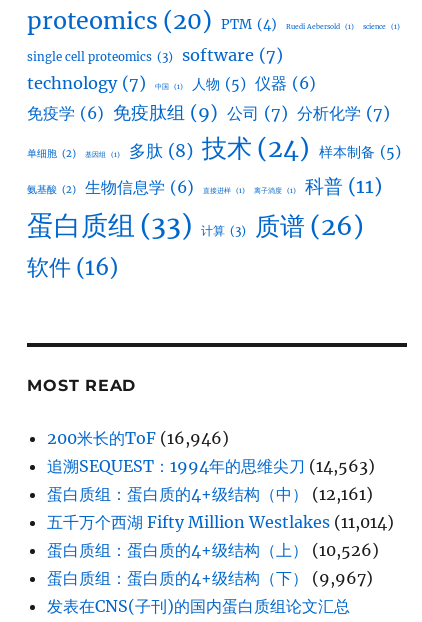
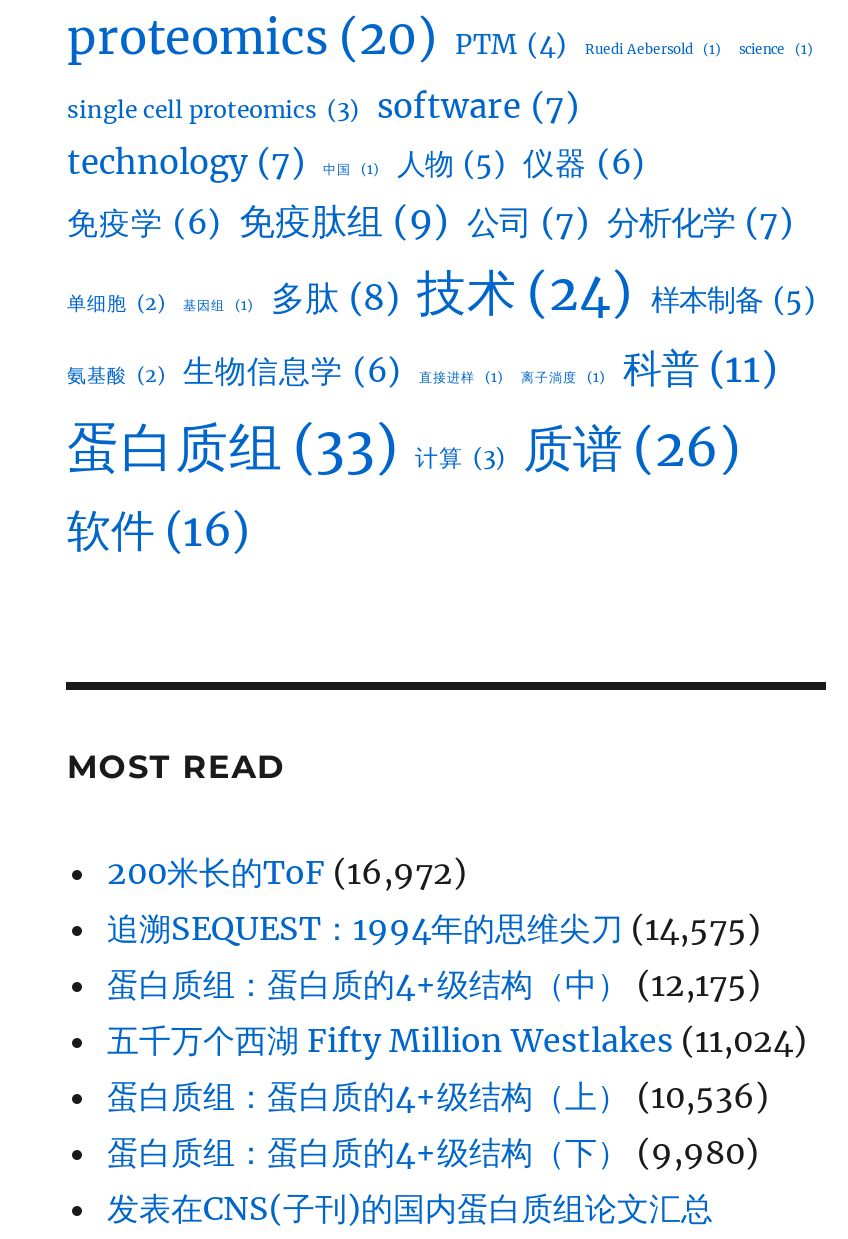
- 200米长的ToF (16,946)
+ 200米长的ToF (16,972)

- 追溯SEQUEST：1994年的思维尖刀 (14,563)
+ 追溯SEQUEST：1994年的思维尖刀 (14,575)

- 蛋白质组：蛋白质的4+级结构（中） (12,161)
+ 蛋白质组：蛋白质的4+级结构（中） (12,175)

- 五千万个西湖 Fifty Million Westlakes (11,014)
+ 五千万个西湖 Fifty Million Westlakes (11,024)

- 蛋白质组：蛋白质的4+级结构（上） (10,526)
+ 蛋白质组：蛋白质的4+级结构（上） (10,536)

- 蛋白质组：蛋白质的4+级结构（下） (9,967)
+ 蛋白质组：蛋白质的4+级结构（下） (9,980)
